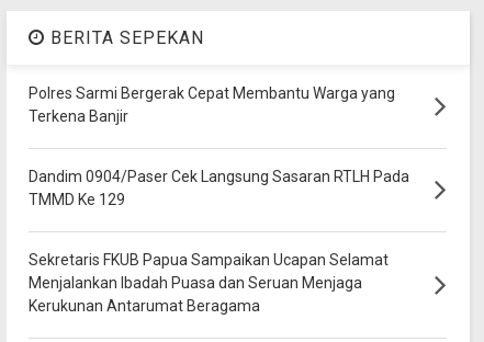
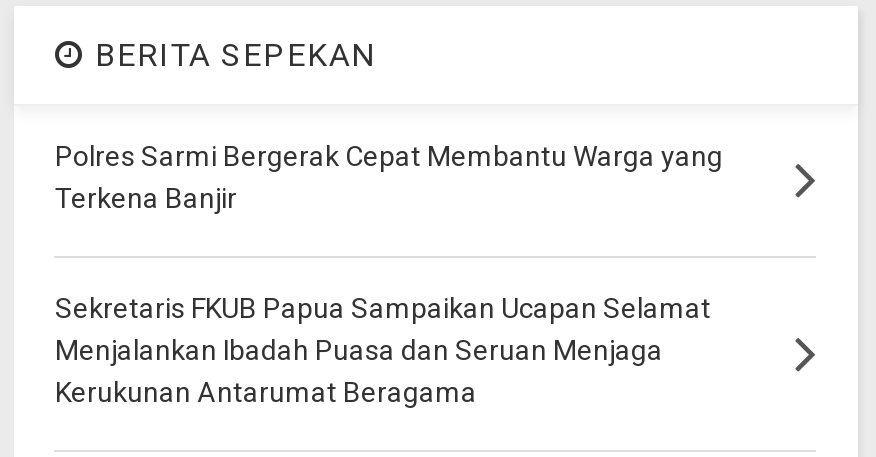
- Dandim 0904/Paser Cek Langsung Sasaran RTLH Pada
- TMMD Ke 129
